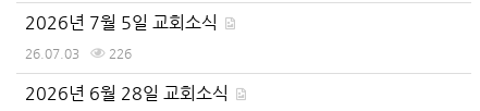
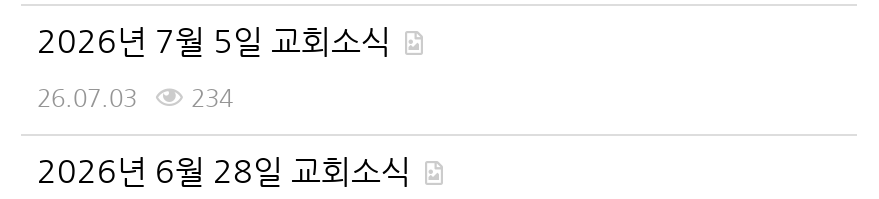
- 26.07.03 226
+ 26.07.03 234
